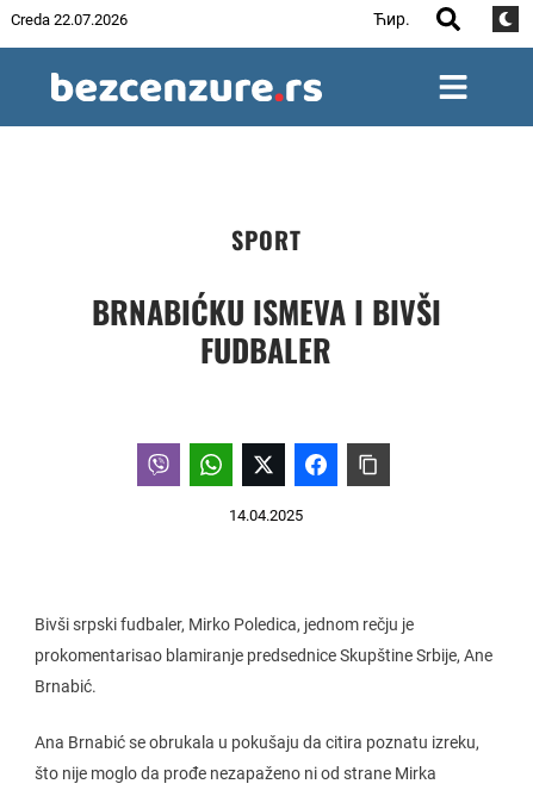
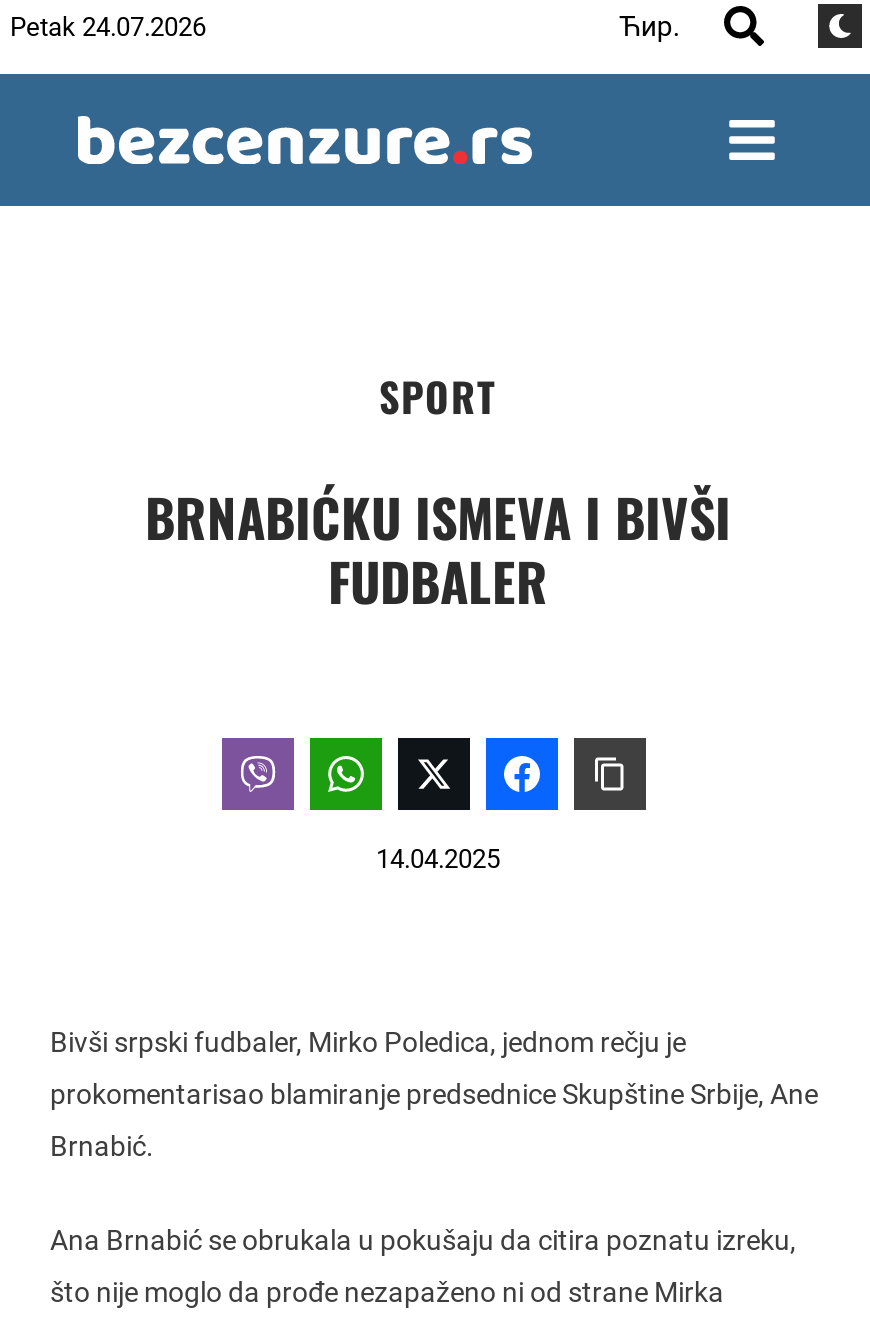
- Creda 22.07.2026
+ Petak 24.07.2026
